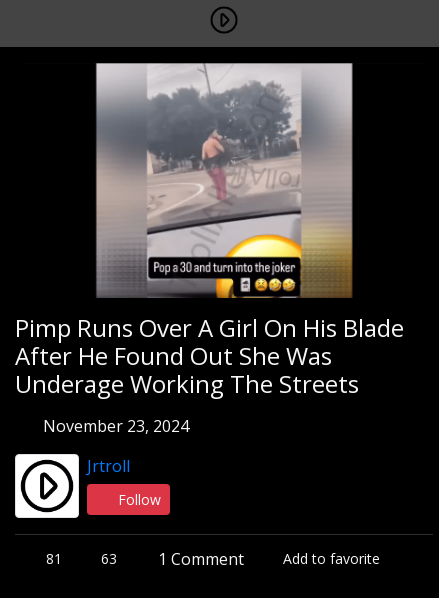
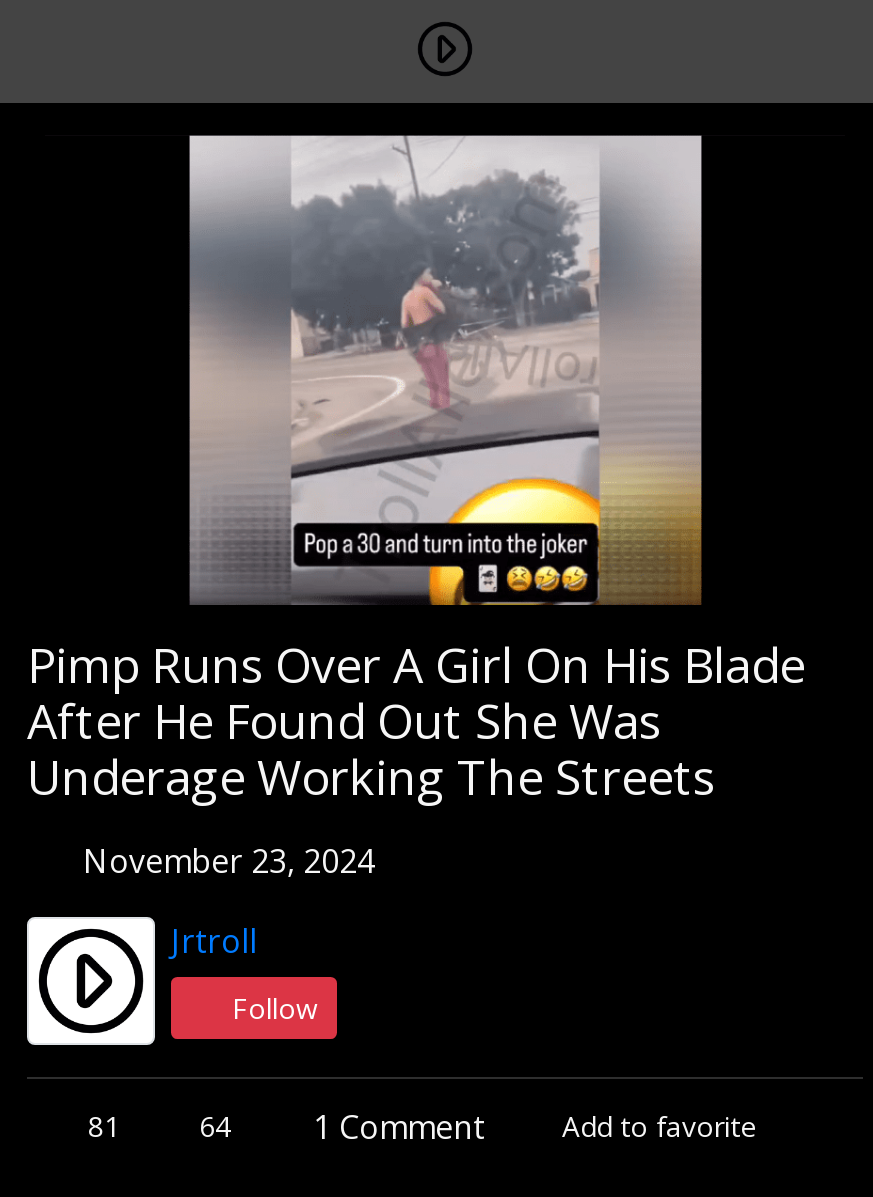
- 63
+ 64
